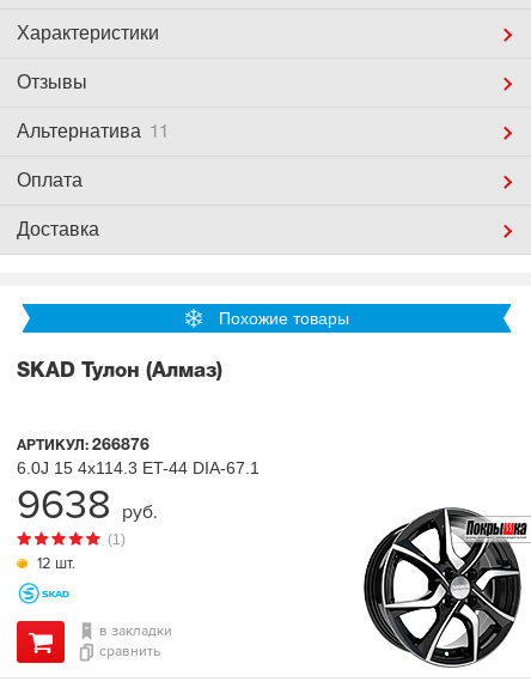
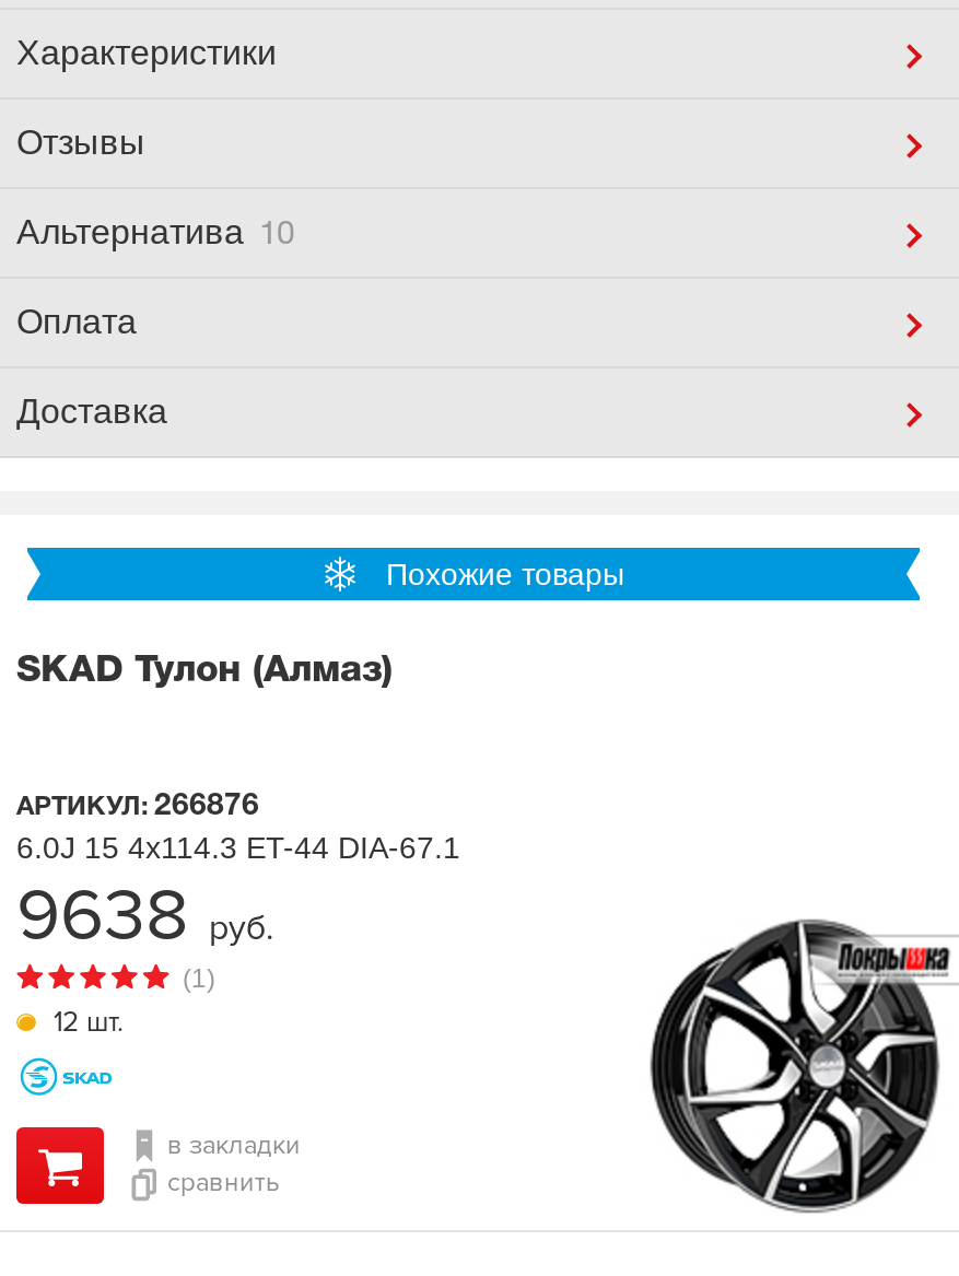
- Альтернатива 11
+ Альтернатива 10
